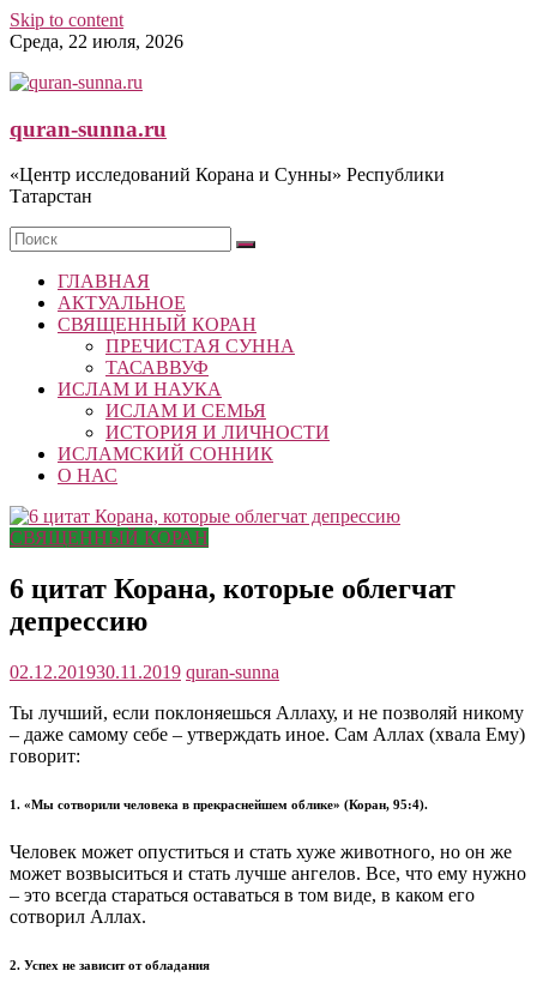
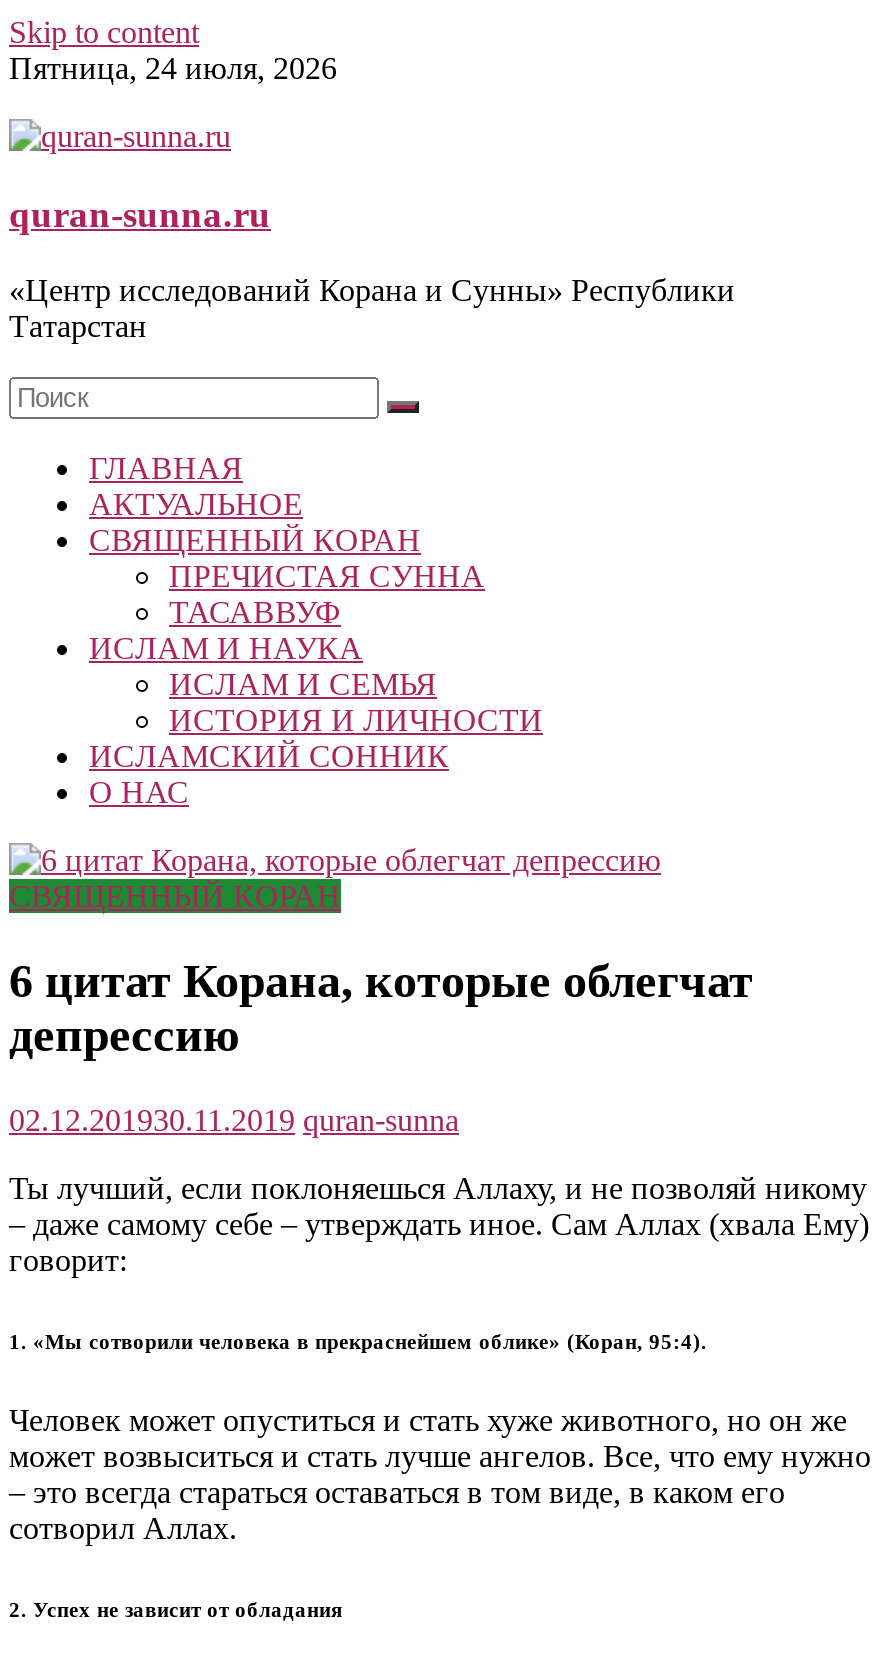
- Среда, 22 июля, 2026
+ Пятница, 24 июля, 2026
